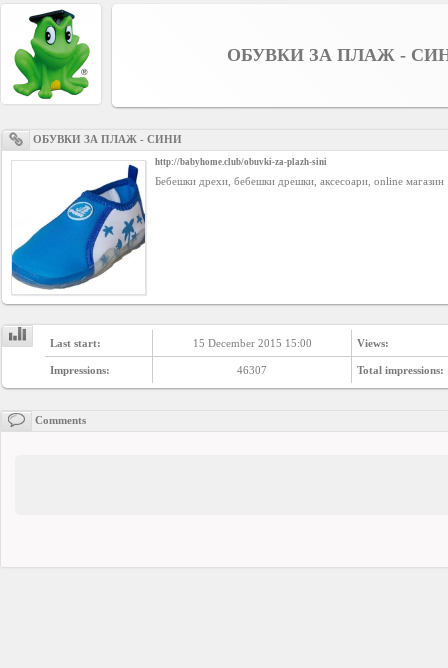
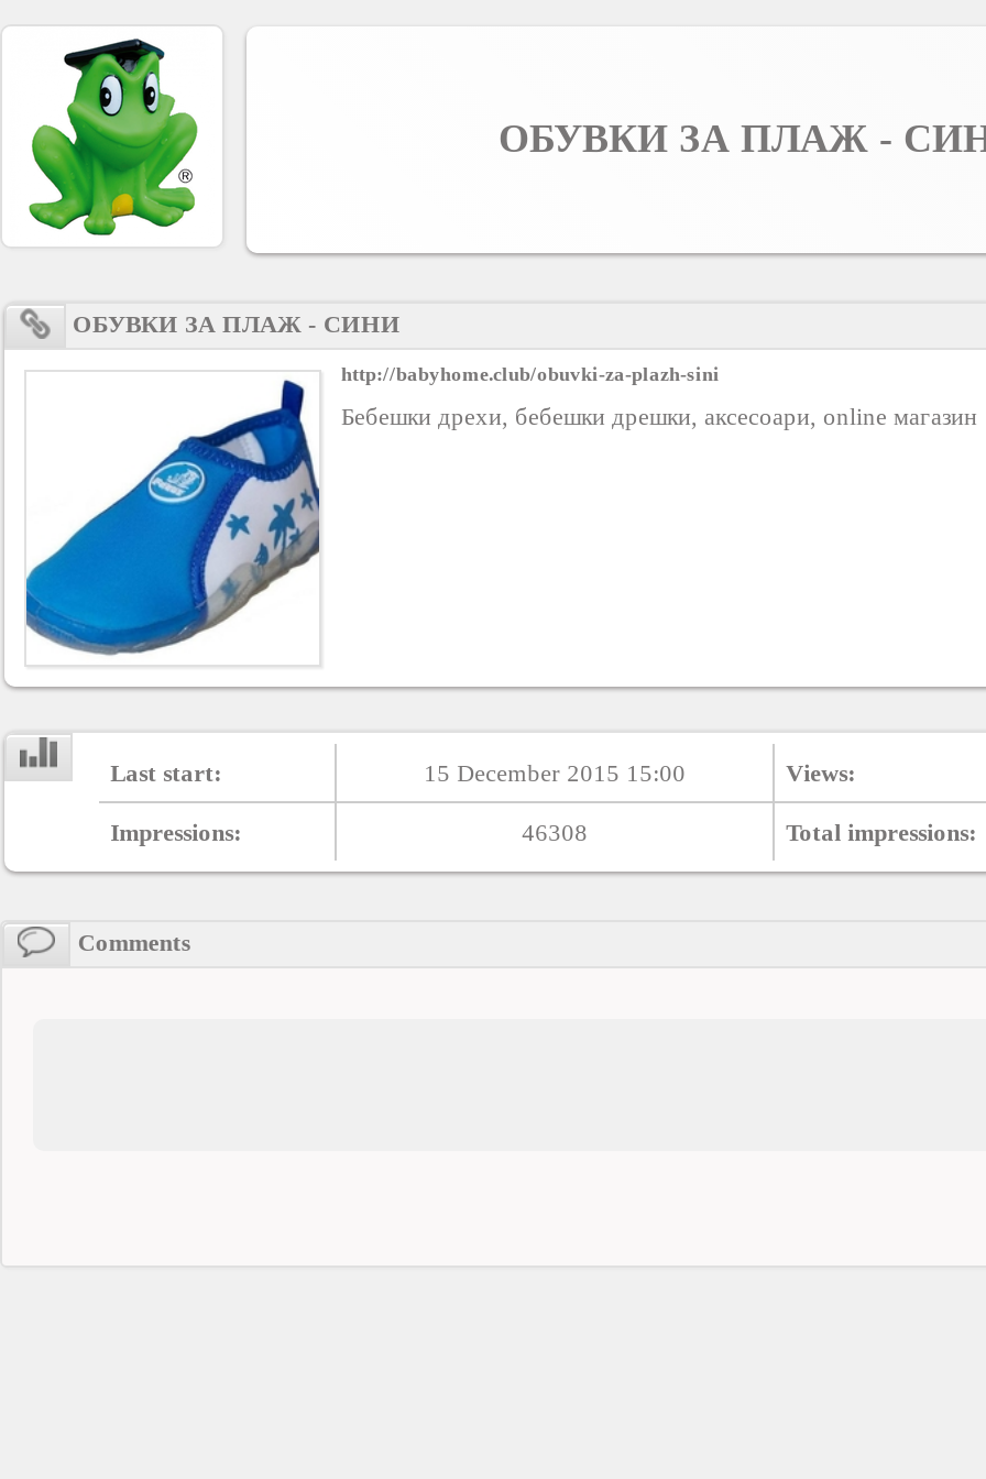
- 46307
+ 46308
